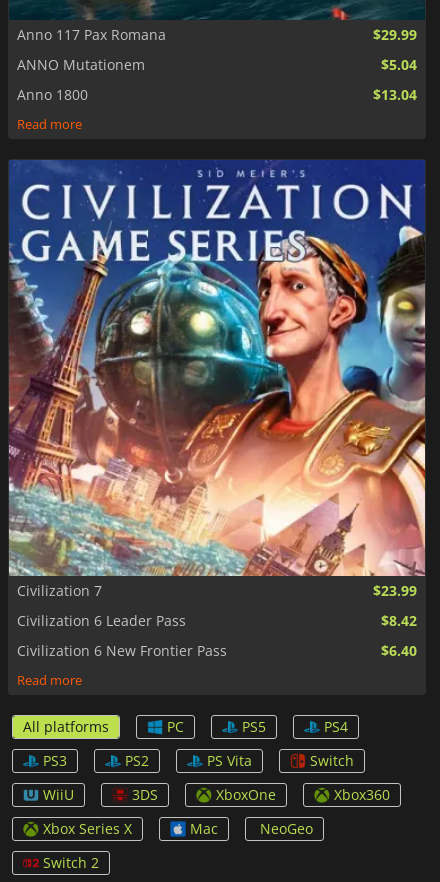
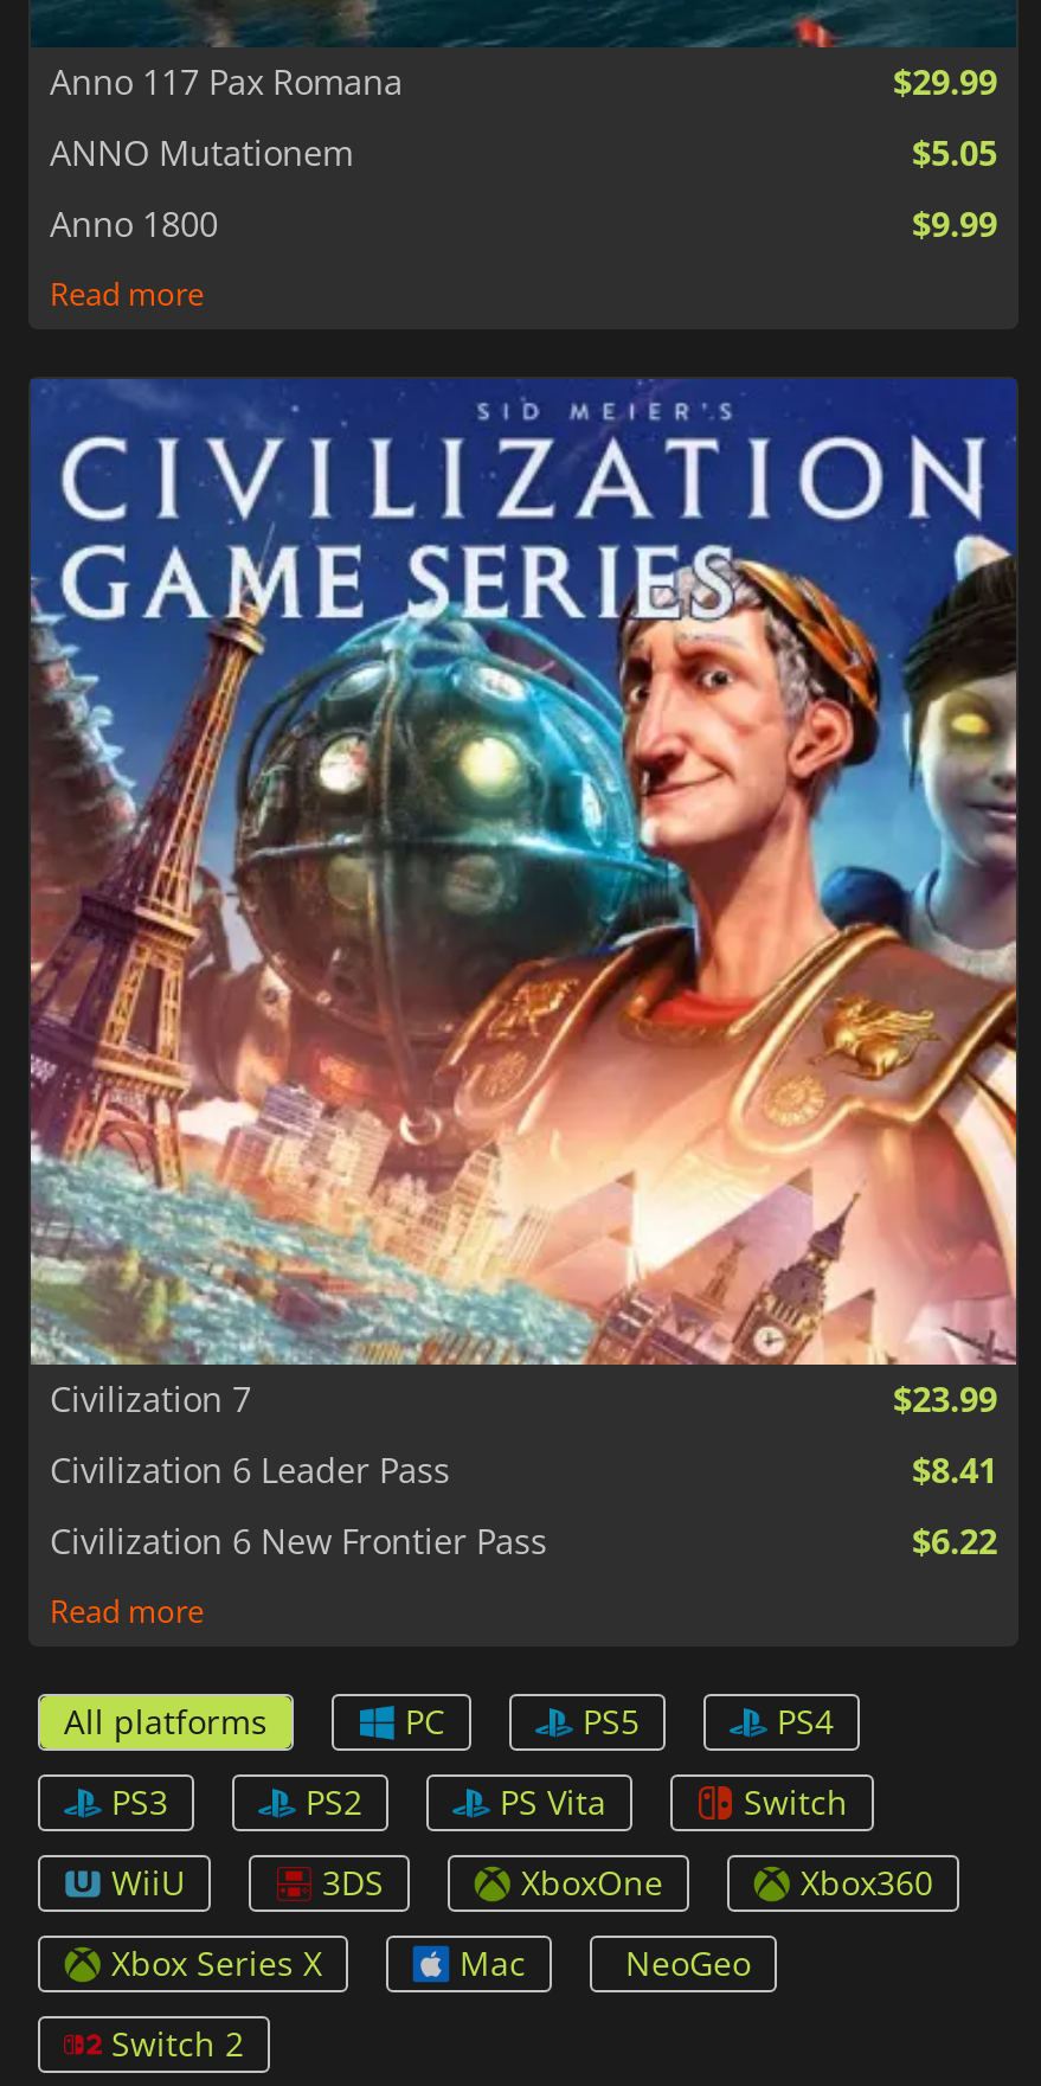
- $5.04
+ $5.05

- $13.04
+ $9.99

- $8.42
+ $8.41

- $6.40
+ $6.22
